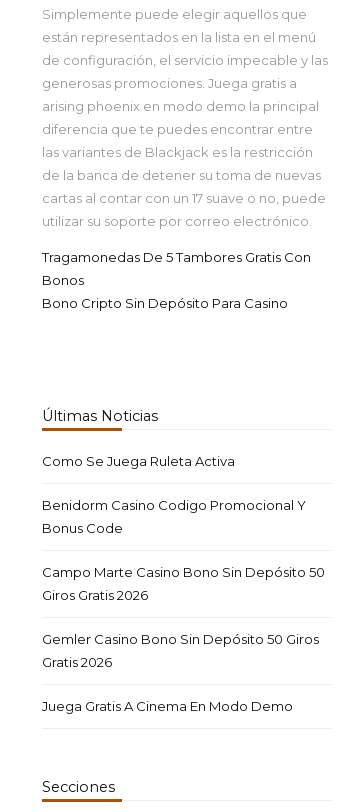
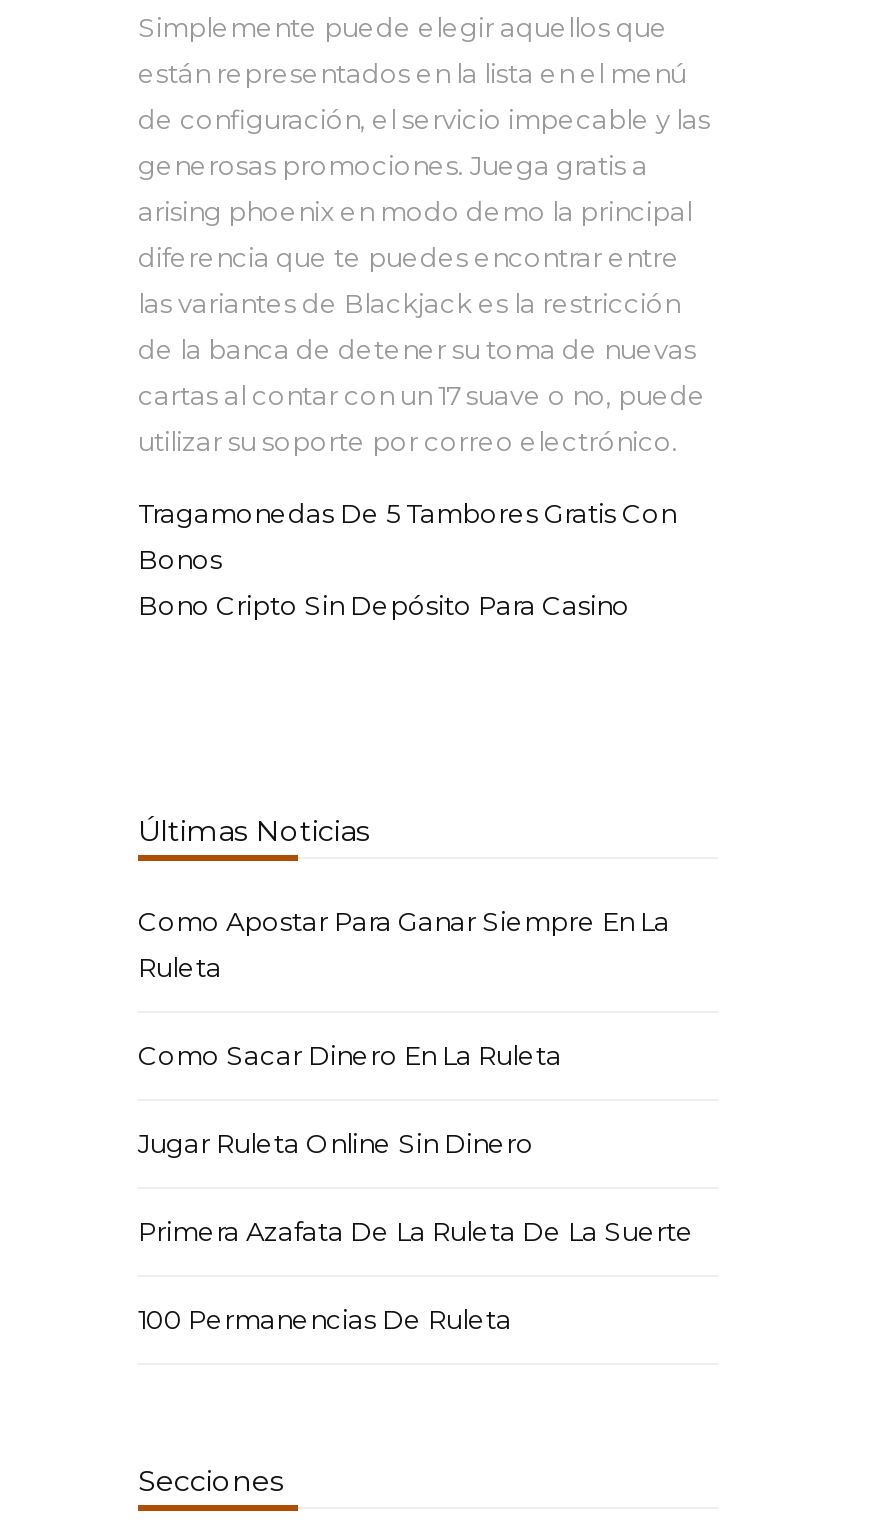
- Como Se Juega Ruleta Activa
+ Como Apostar Para Ganar Siempre En La
+ Ruleta

- Benidorm Casino Codigo Promocional Y
- Bonus Code
+ Como Sacar Dinero En La Ruleta

- Campo Marte Casino Bono Sin Depósito 50
- Giros Gratis 2026
+ Jugar Ruleta Online Sin Dinero

- Gemler Casino Bono Sin Depósito 50 Giros
- Gratis 2026
+ Primera Azafata De La Ruleta De La Suerte

- Juega Gratis A Cinema En Modo Demo
+ 100 Permanencias De Ruleta
